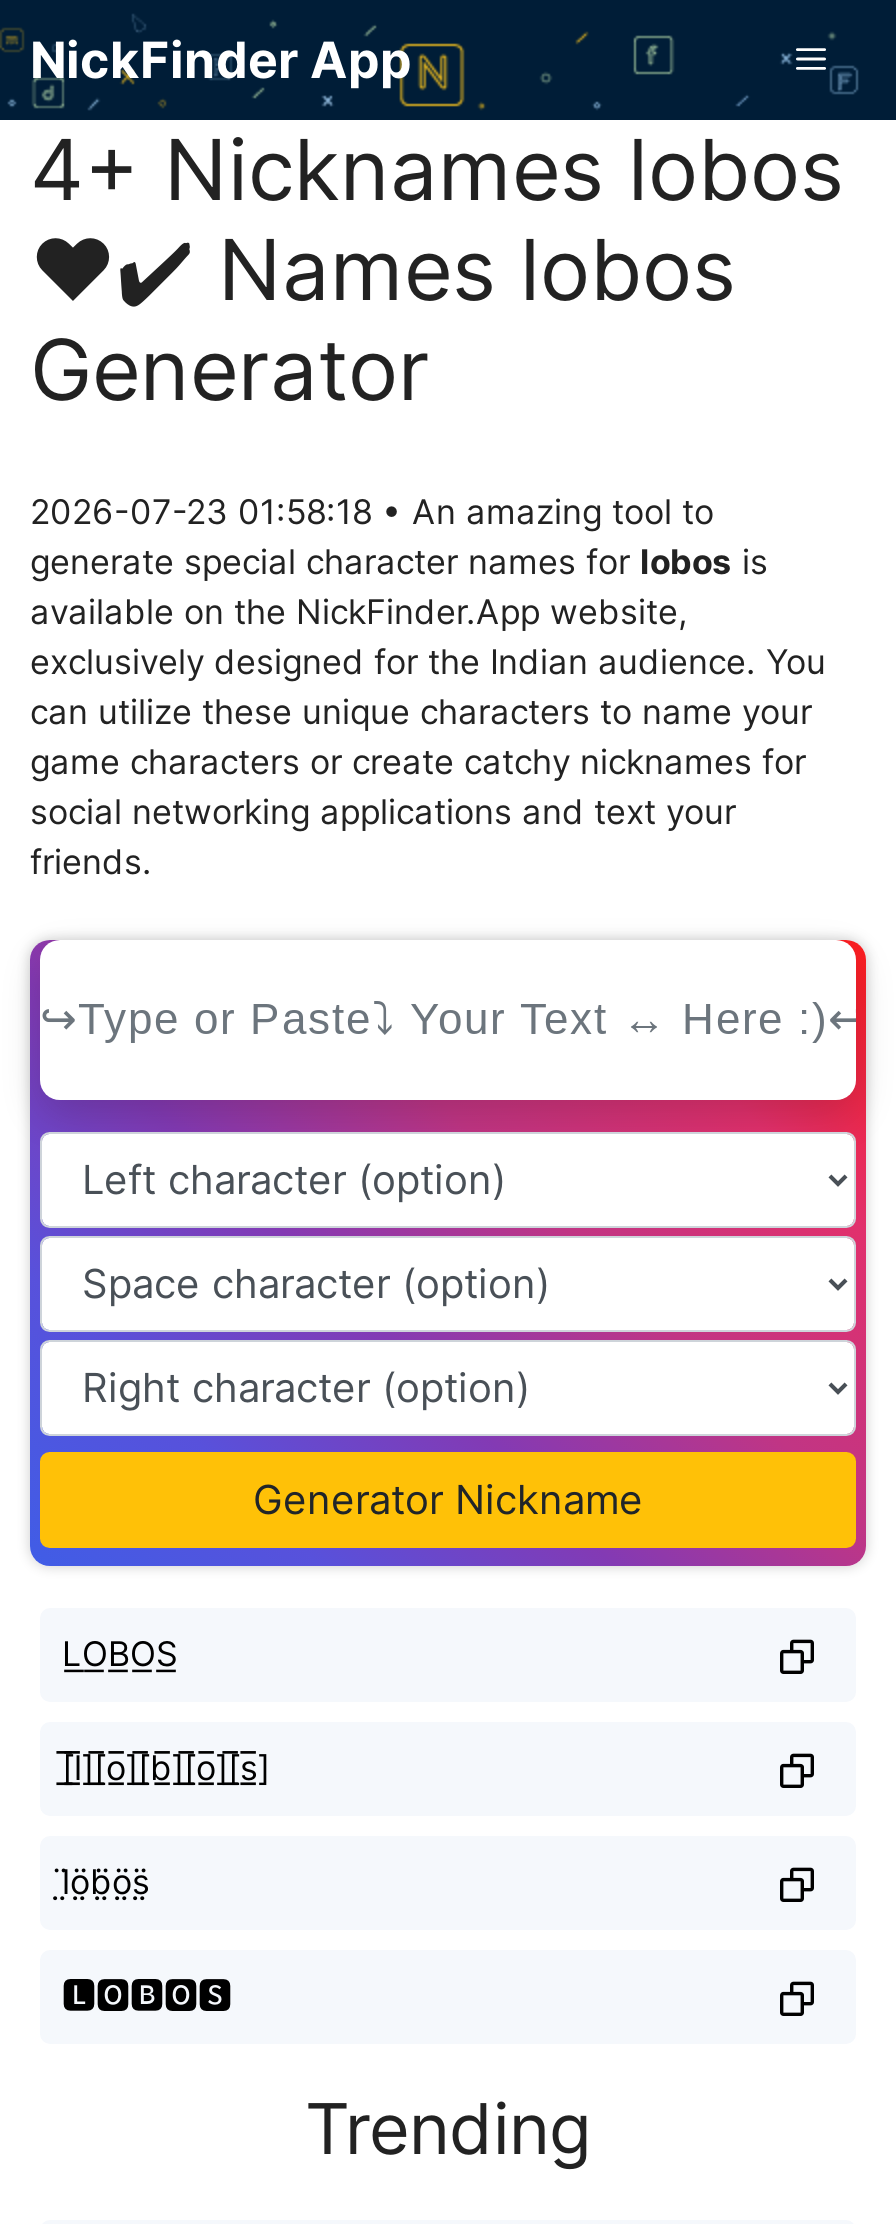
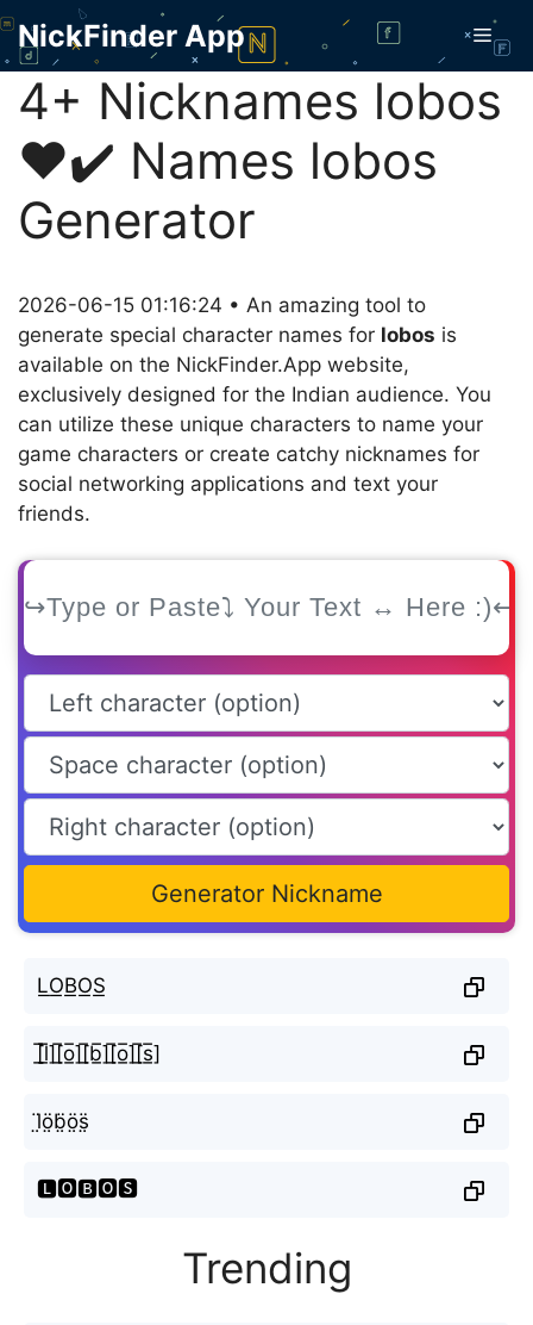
- 2026-07-23 01:58:18 • An amazing tool to
+ 2026-06-15 01:16:24 • An amazing tool to
